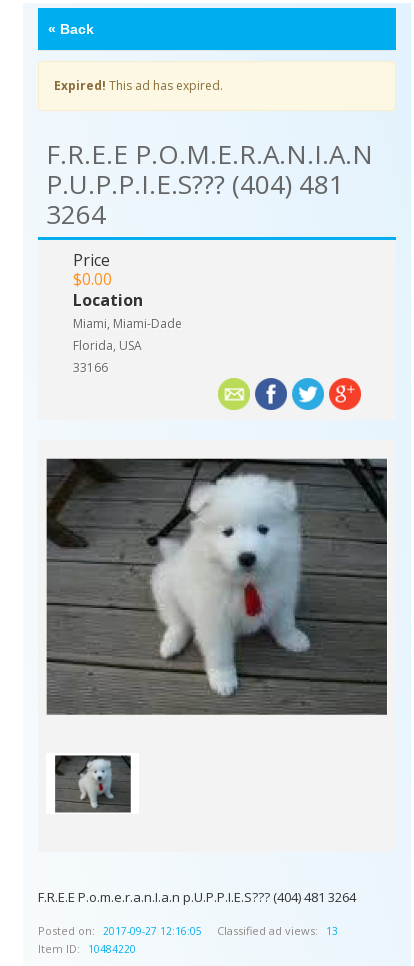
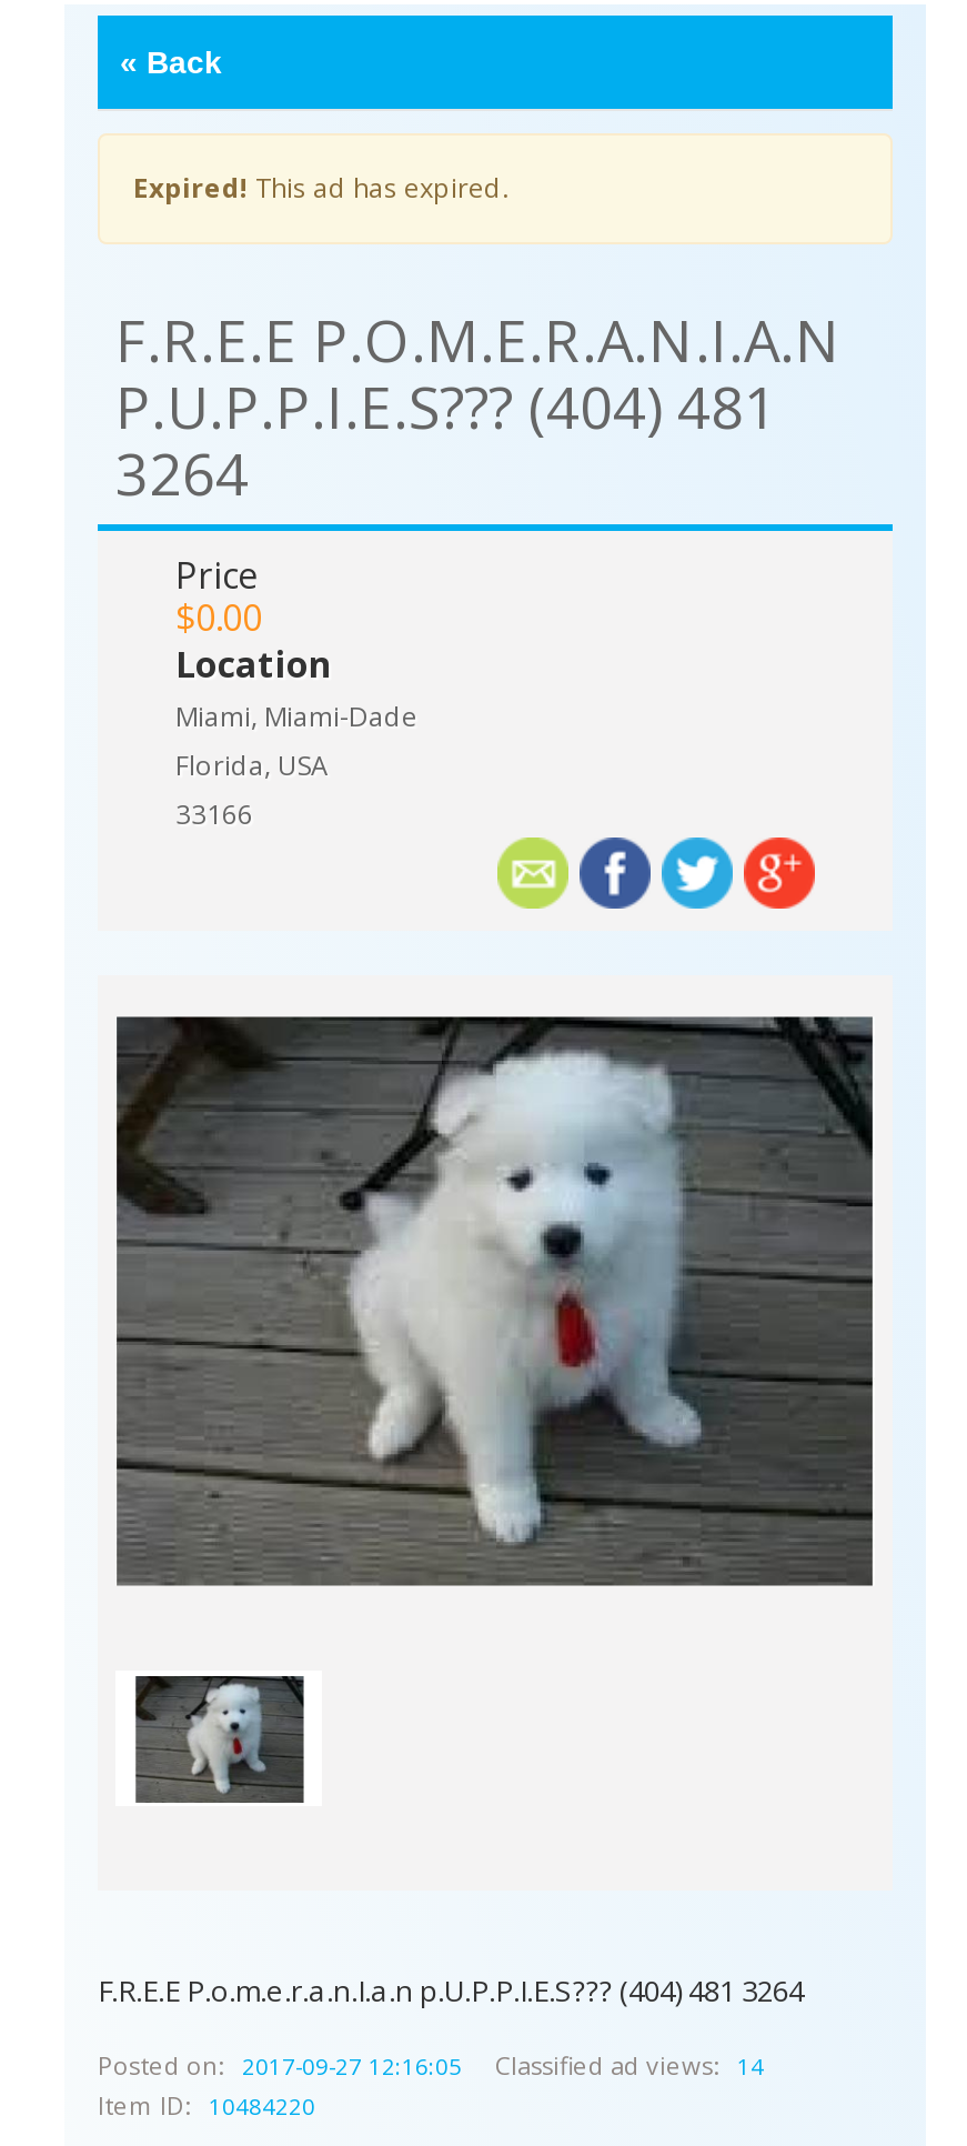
- Classified ad views: 13
+ Classified ad views: 14
